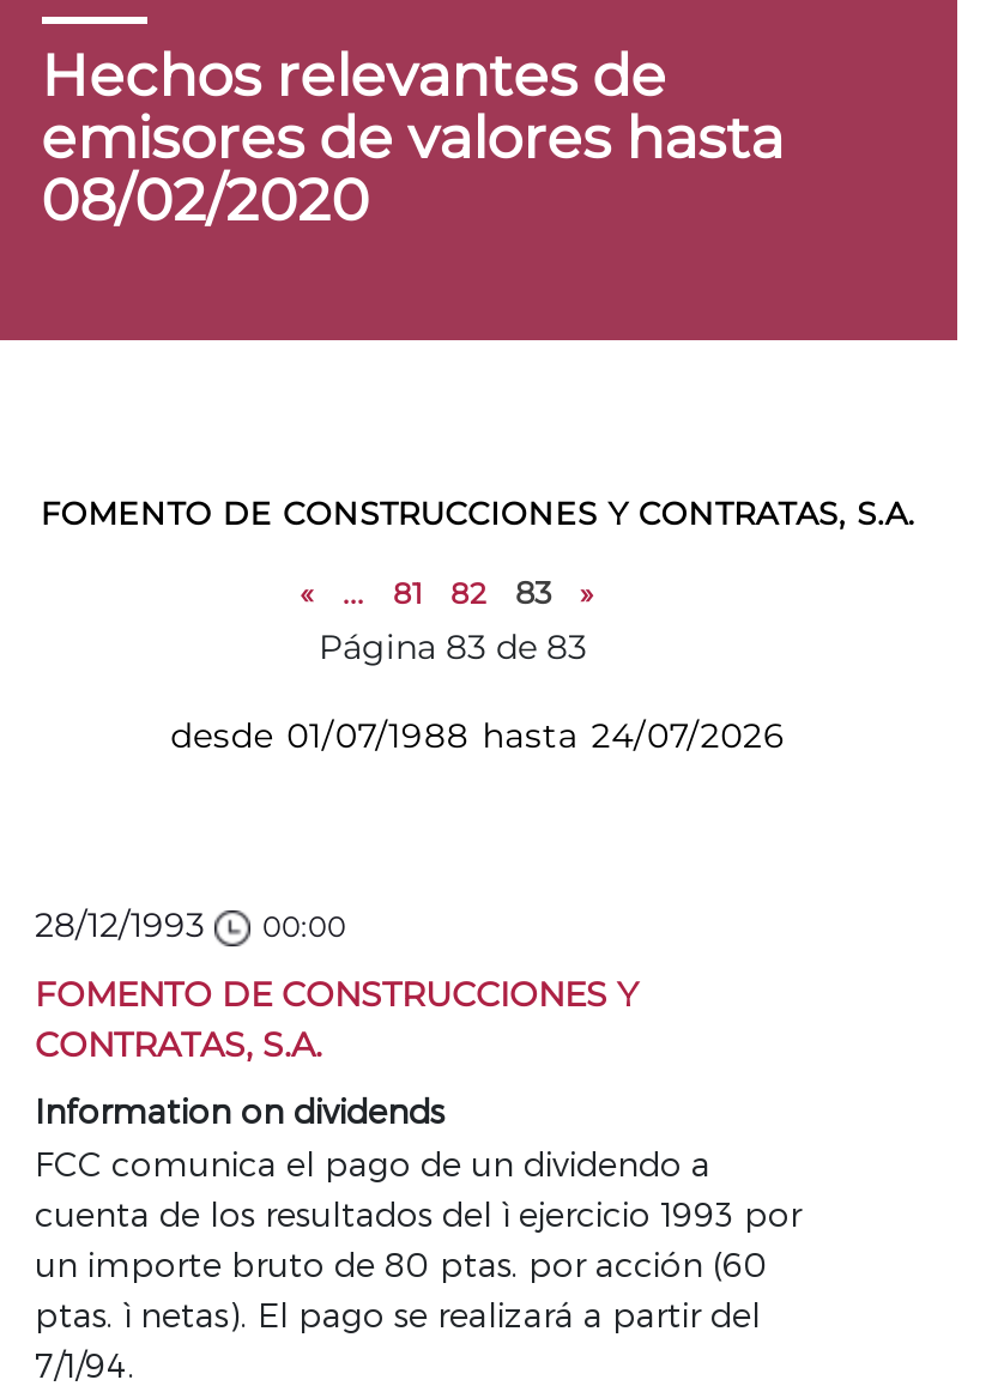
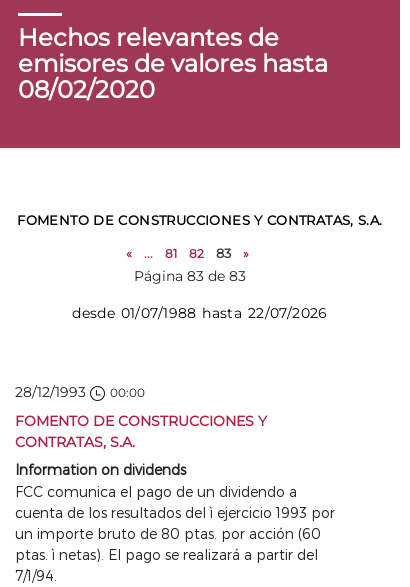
- desde 01/07/1988 hasta 24/07/2026
+ desde 01/07/1988 hasta 22/07/2026
